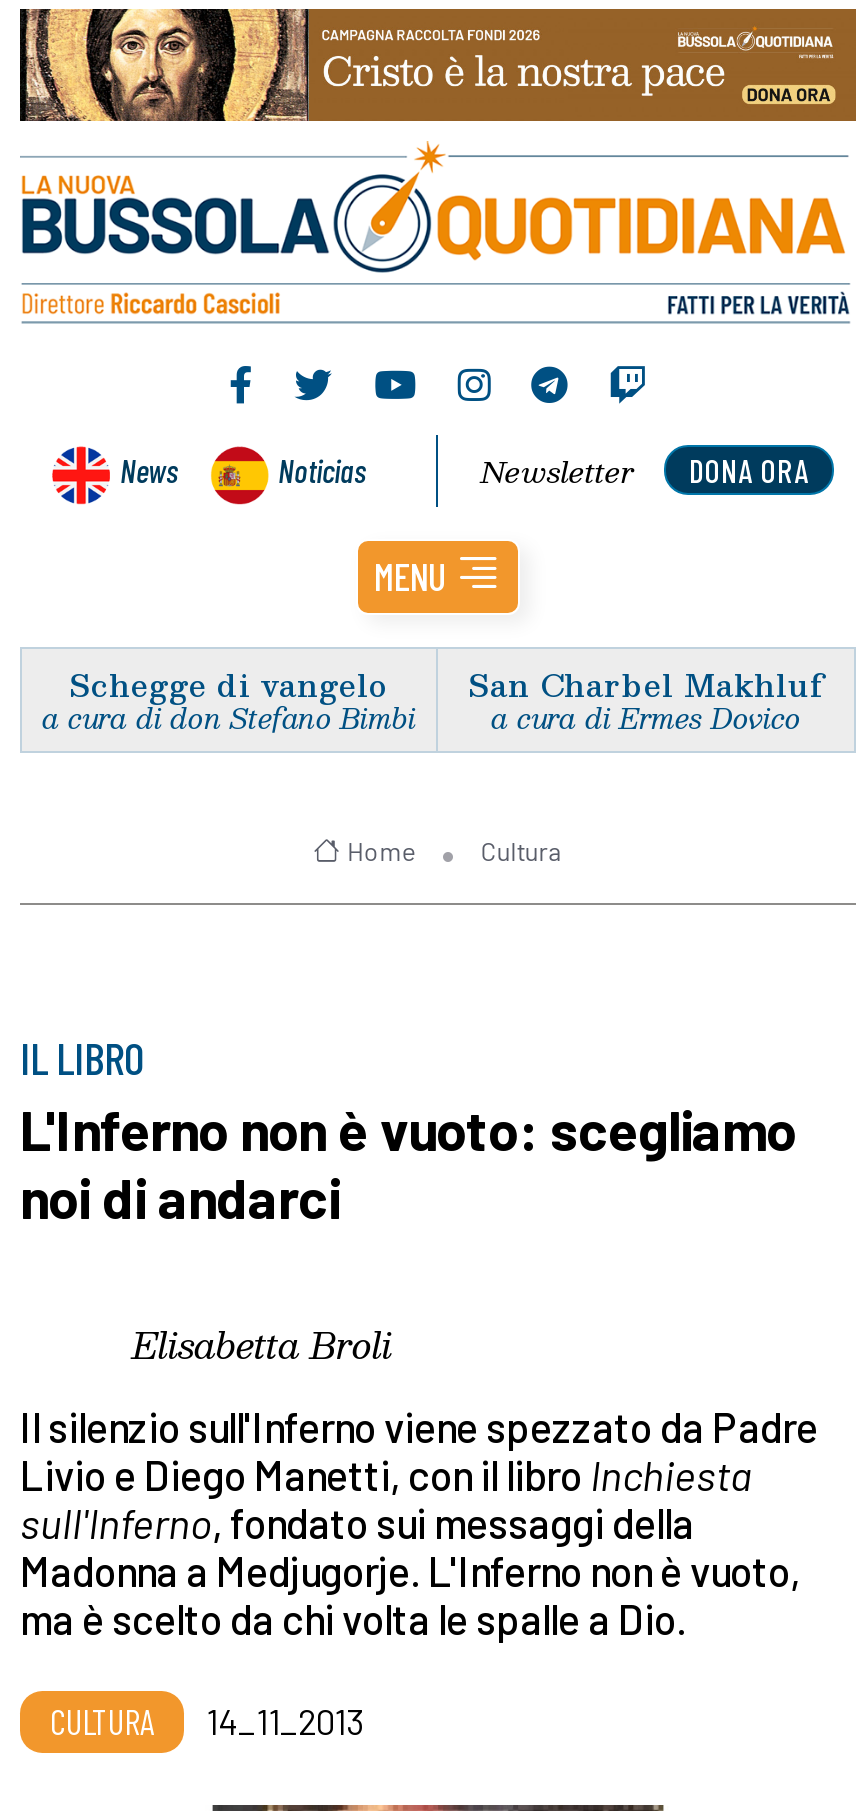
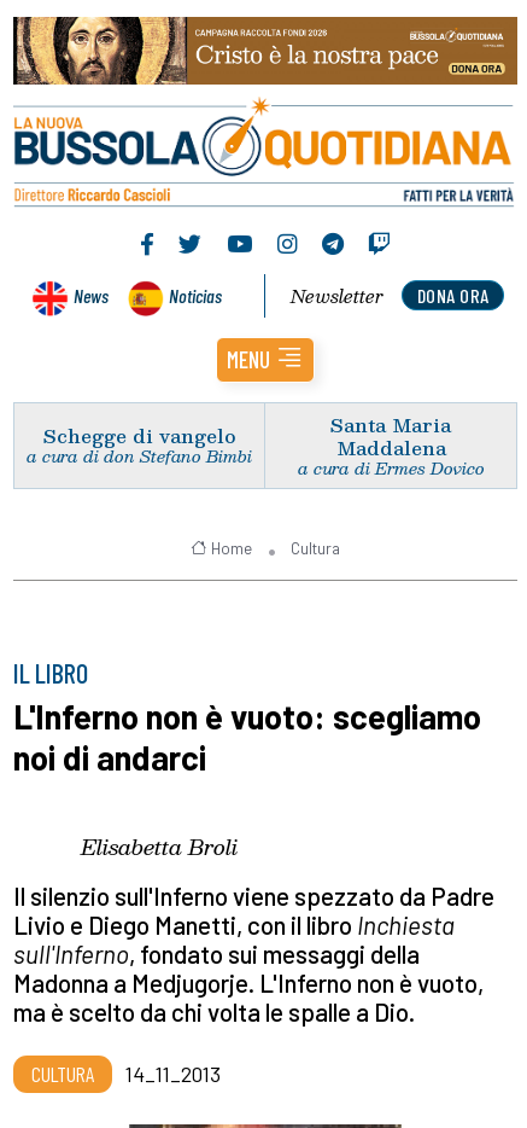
- San Charbel Makhluf
+ Santa Maria
+ Maddalena
